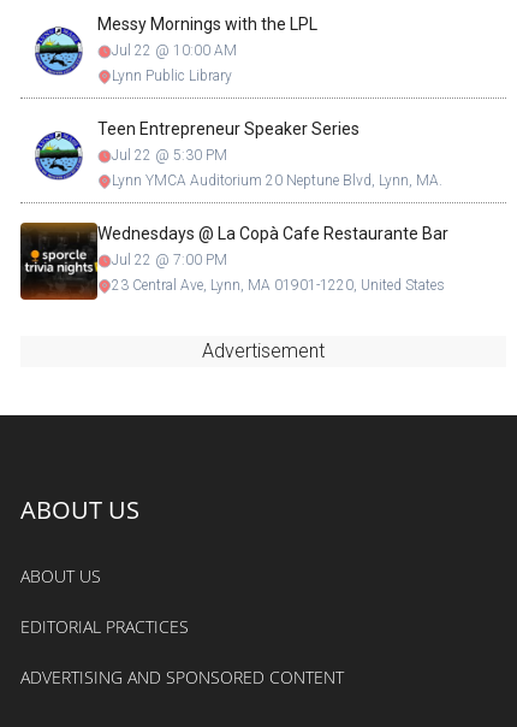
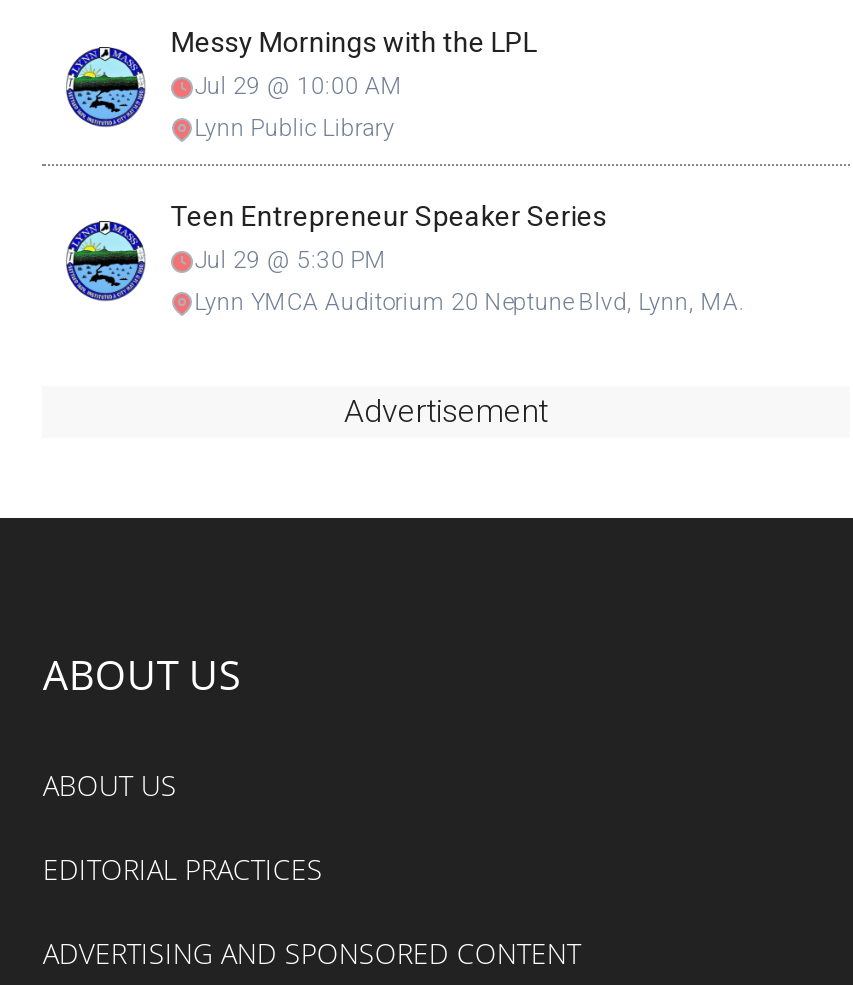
- Jul 22 @ 10:00 AM
+ Jul 29 @ 10:00 AM

- Jul 22 @ 5:30 PM
+ Jul 29 @ 5:30 PM

- [image]
- Wednesdays @ La Copà Cafe Restaurante Bar
- Jul 22 @ 7:00 PM
- 23 Central Ave, Lynn, MA 01901-1220, United States
